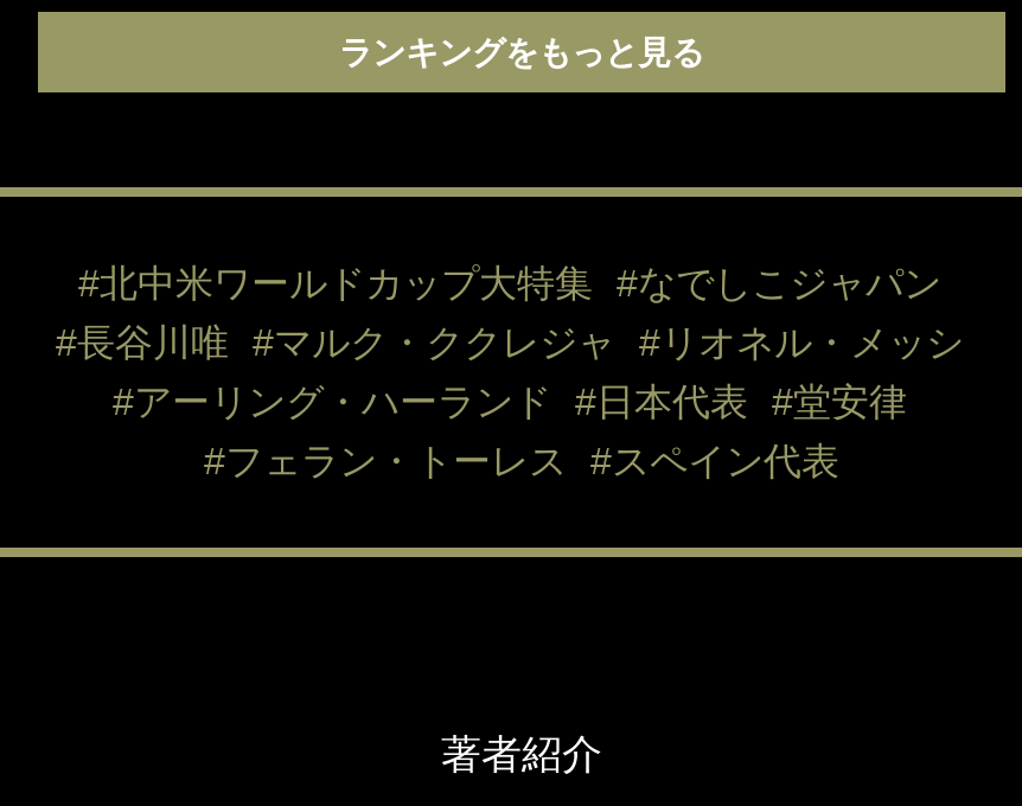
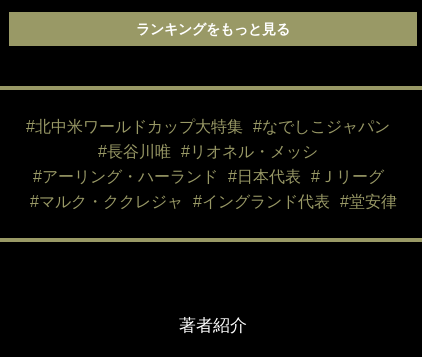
- #長谷川唯 #マルク・ククレジャ #リオネル・メッシ
+ #長谷川唯 #リオネル・メッシ

- #アーリング・ハーランド #日本代表 #堂安律
+ #アーリング・ハーランド #日本代表 #Ｊリーグ

- #フェラン・トーレス #スペイン代表
+ #マルク・ククレジャ #イングランド代表 #堂安律
